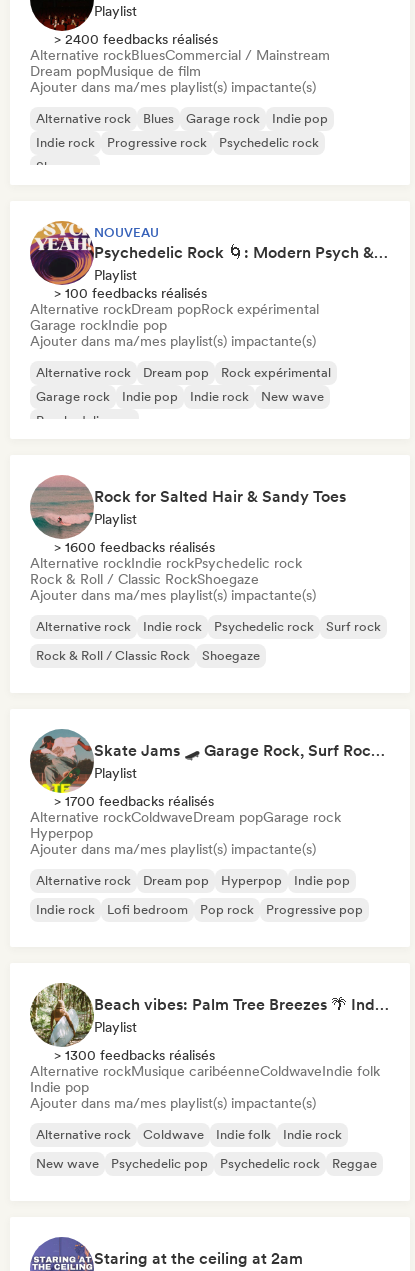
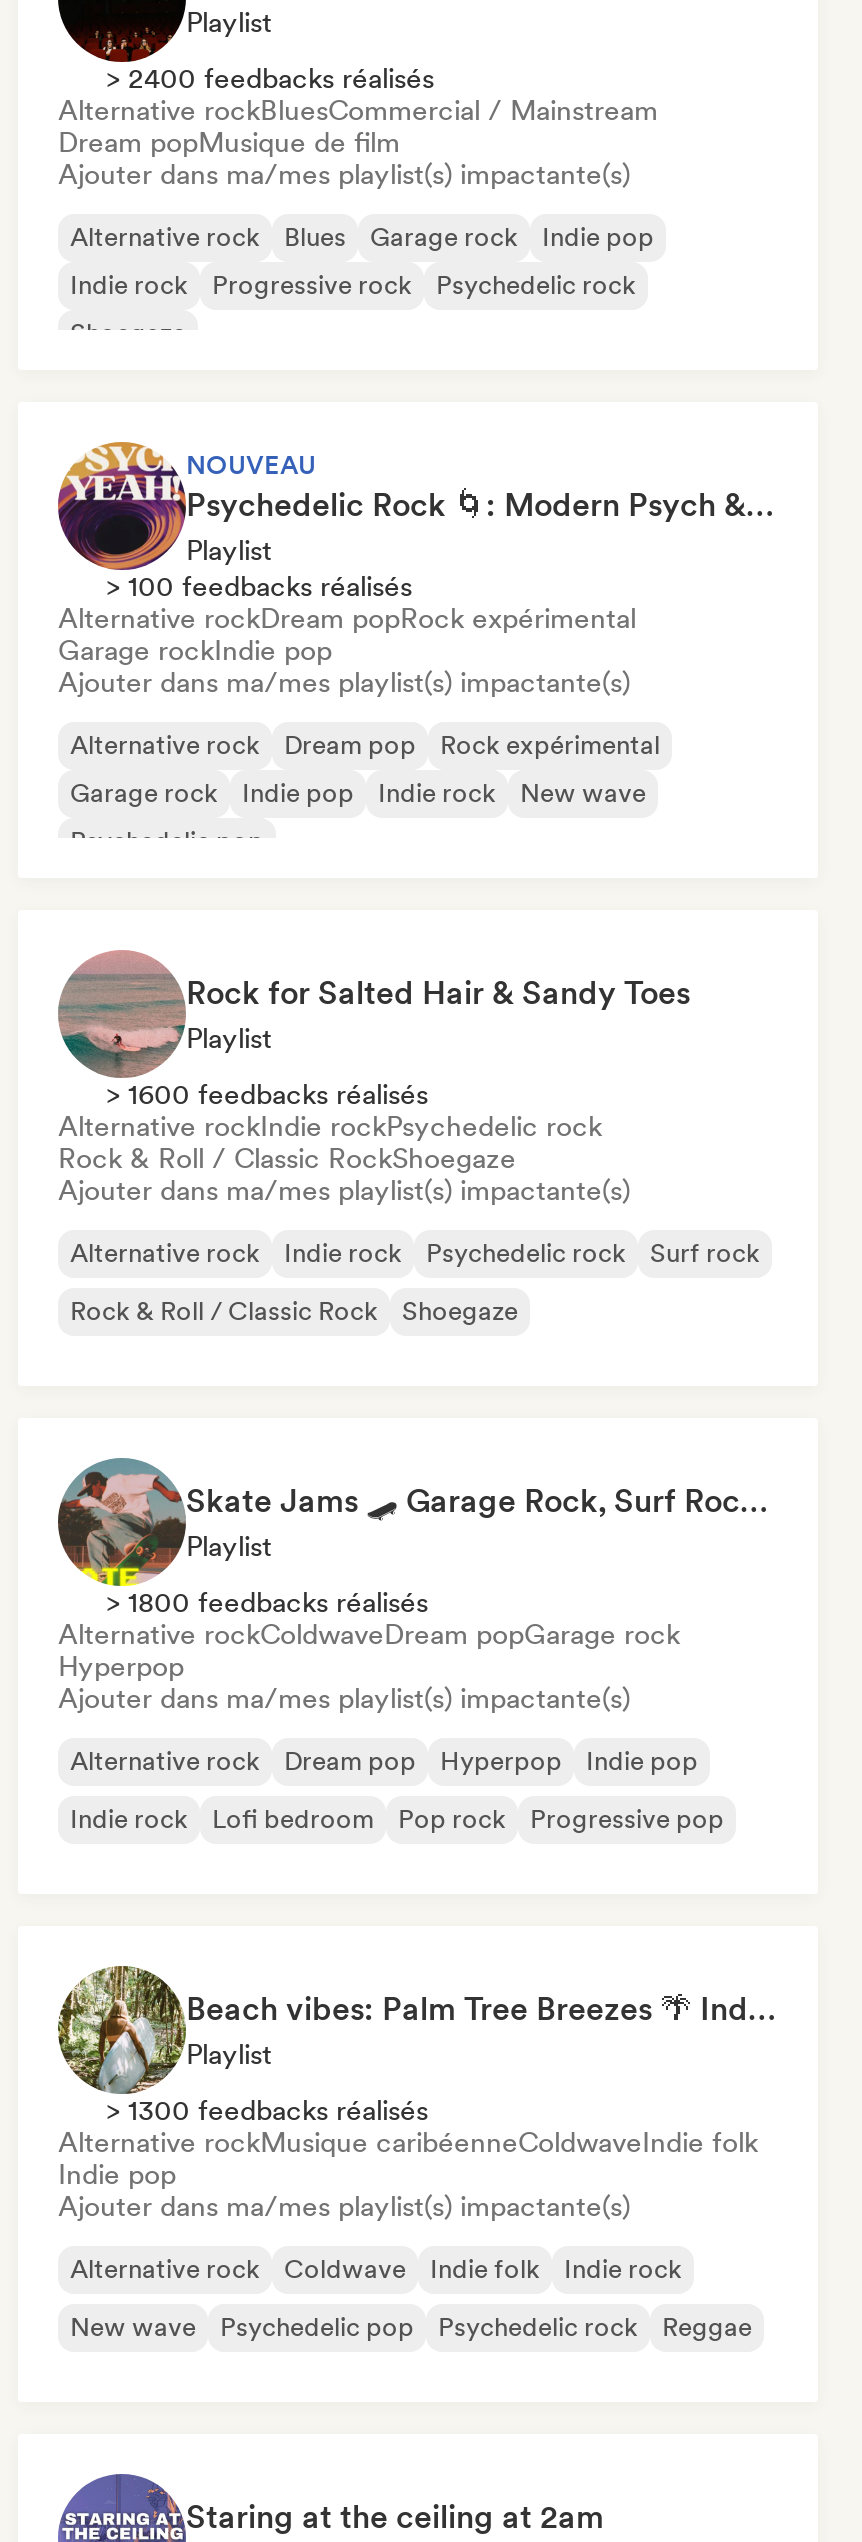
- > 1700 feedbacks réalisés
+ > 1800 feedbacks réalisés
